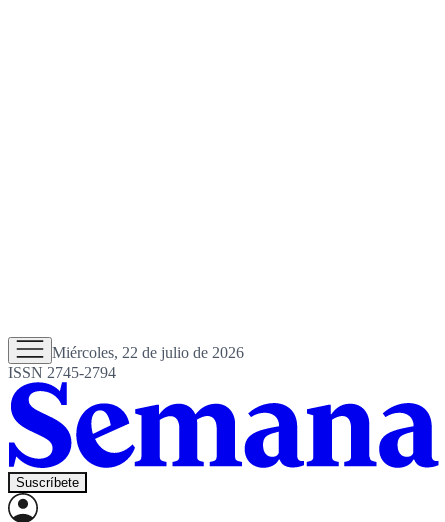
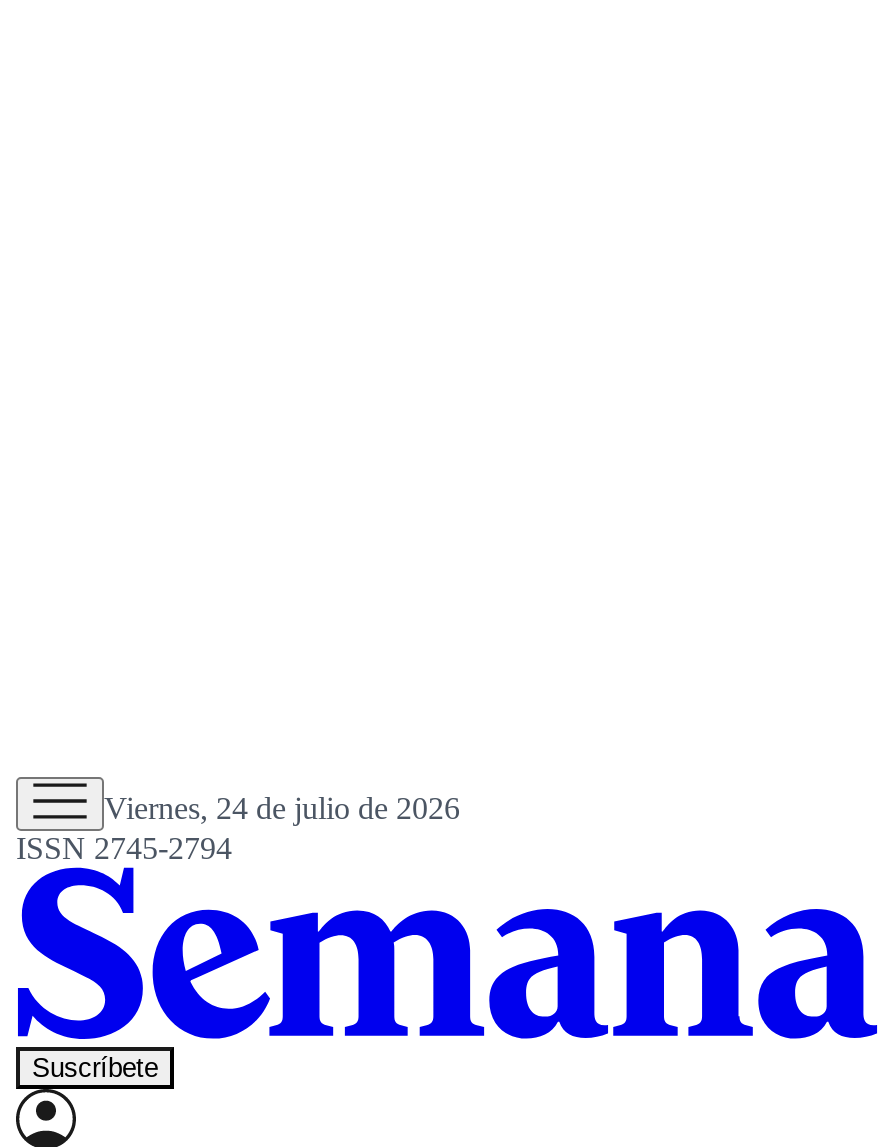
- Miércoles, 22 de julio de 2026
+ Viernes, 24 de julio de 2026
